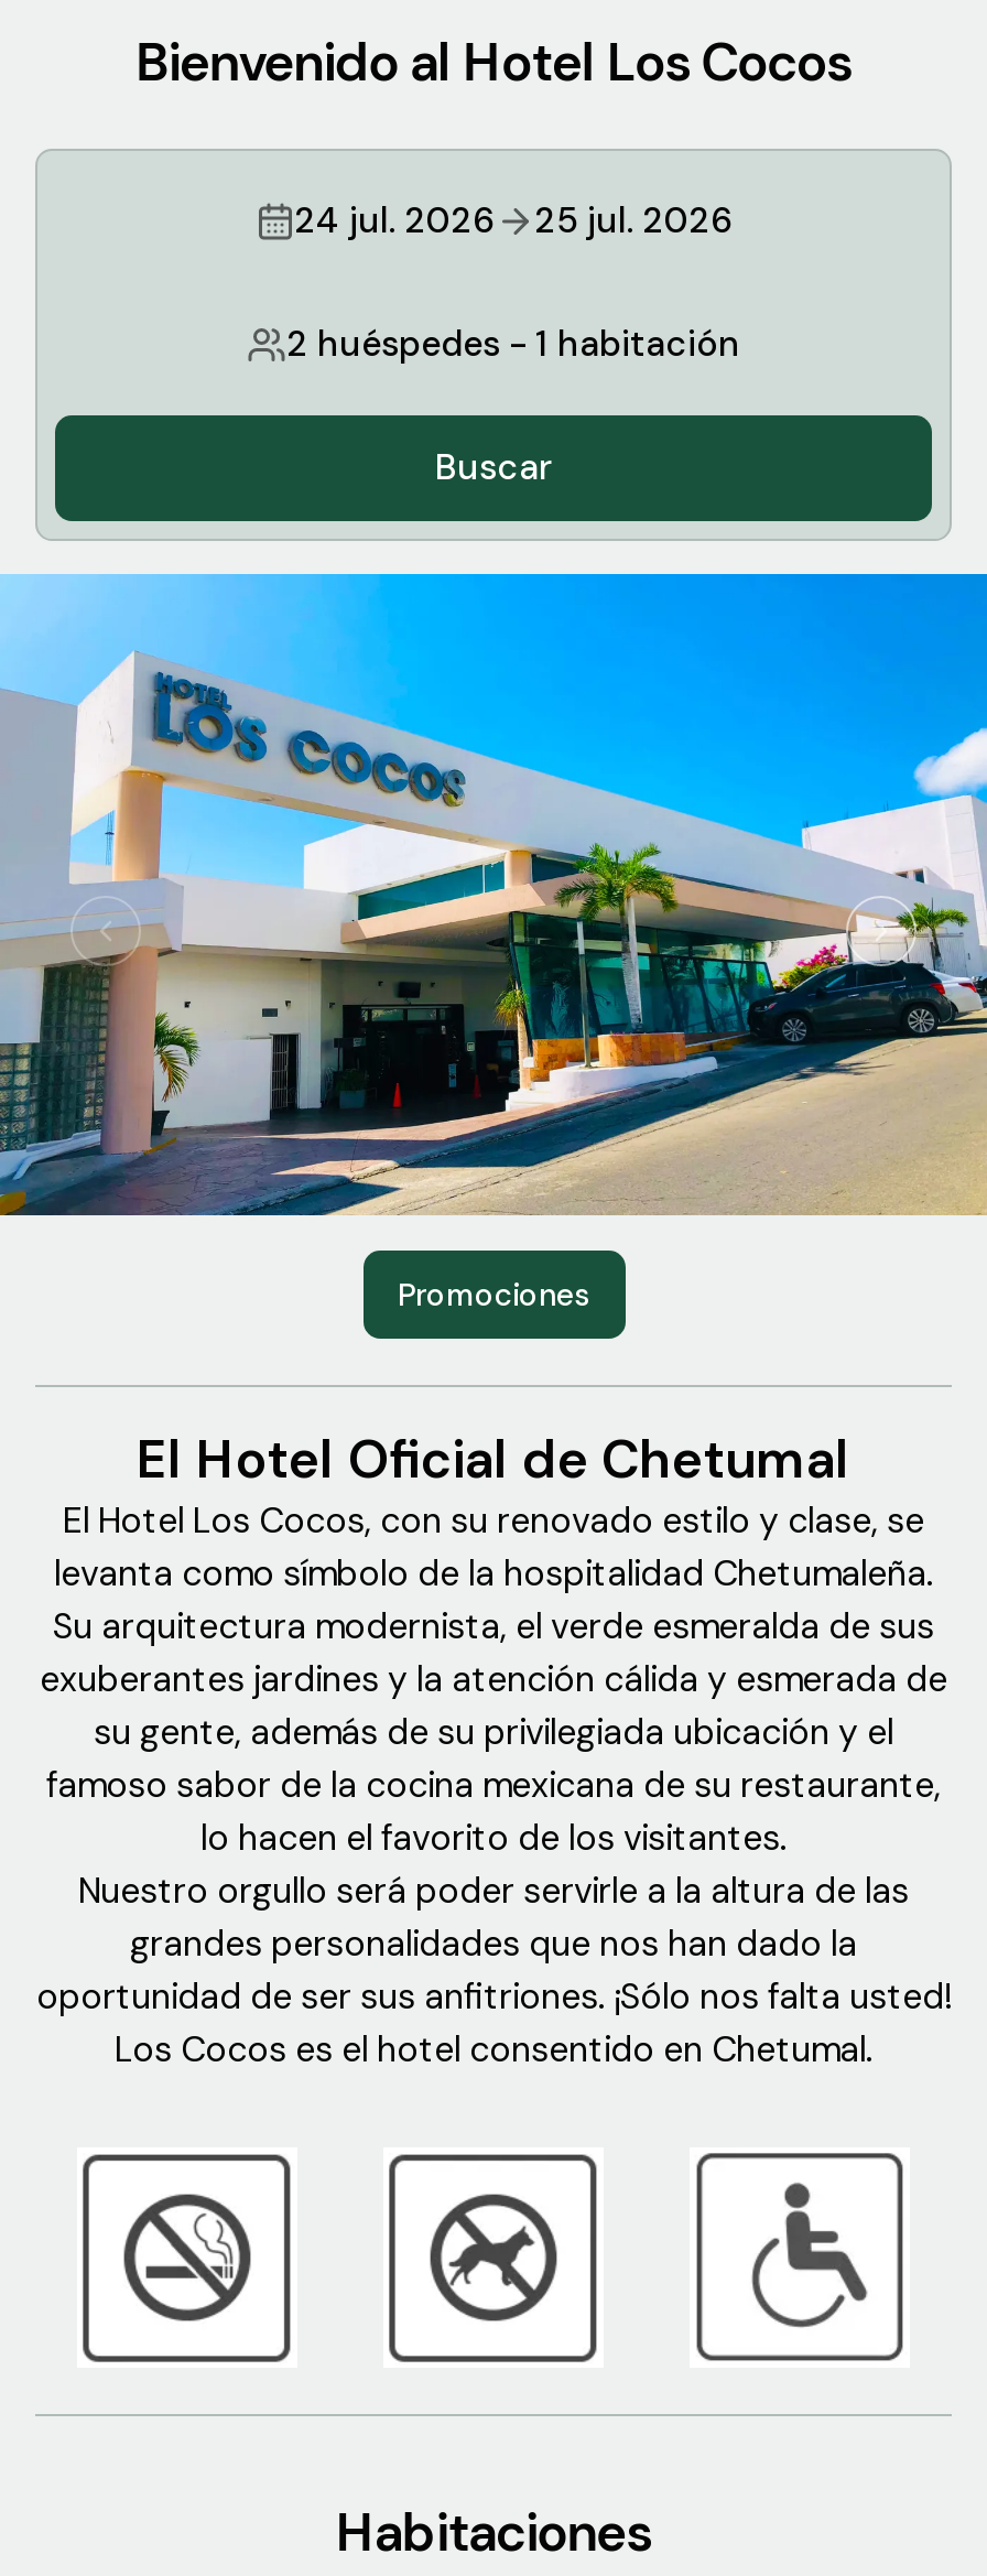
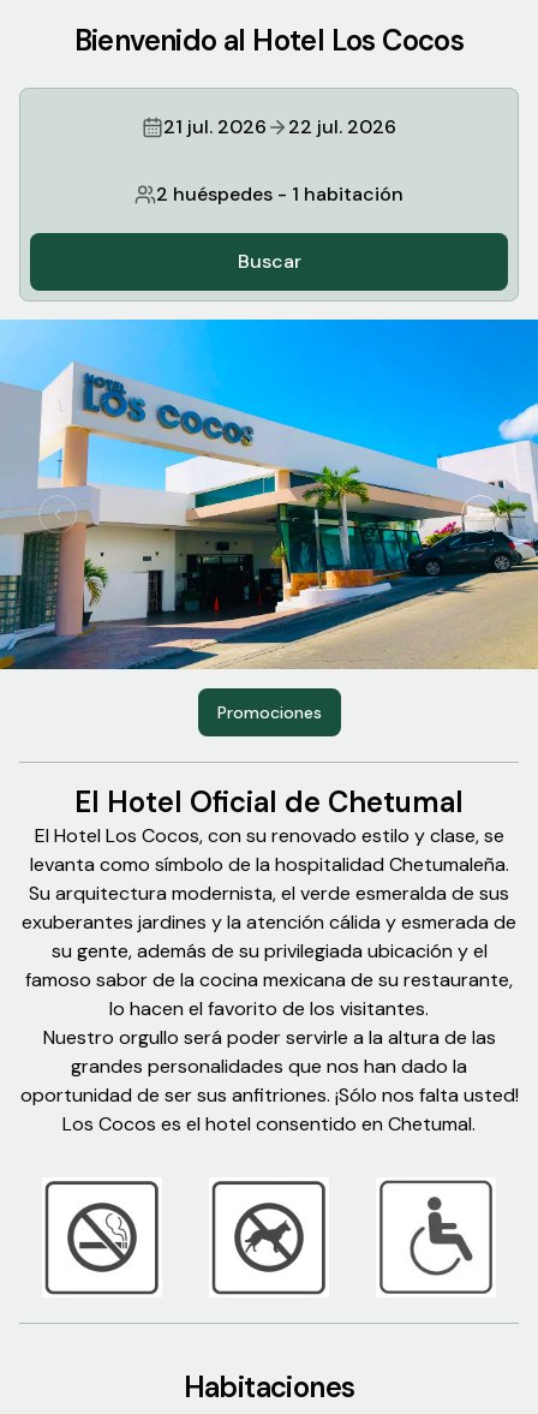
- 24 jul. 2026
+ 21 jul. 2026

- 25 jul. 2026
+ 22 jul. 2026
